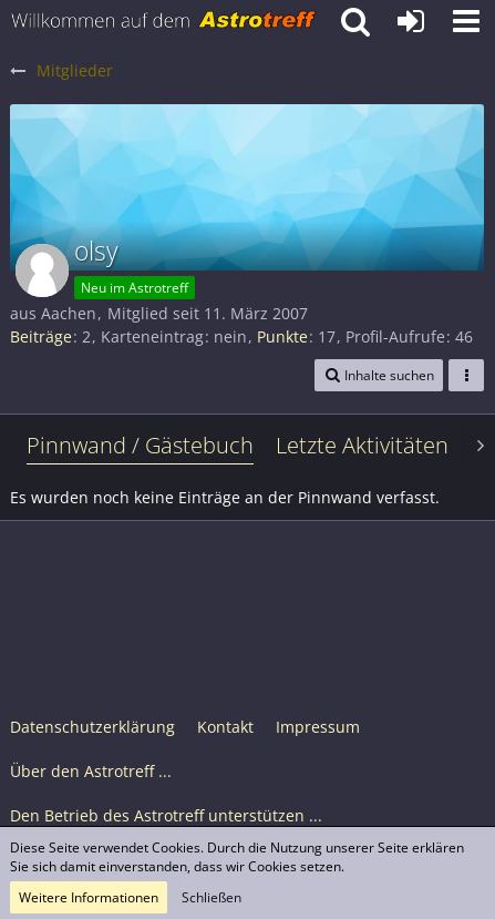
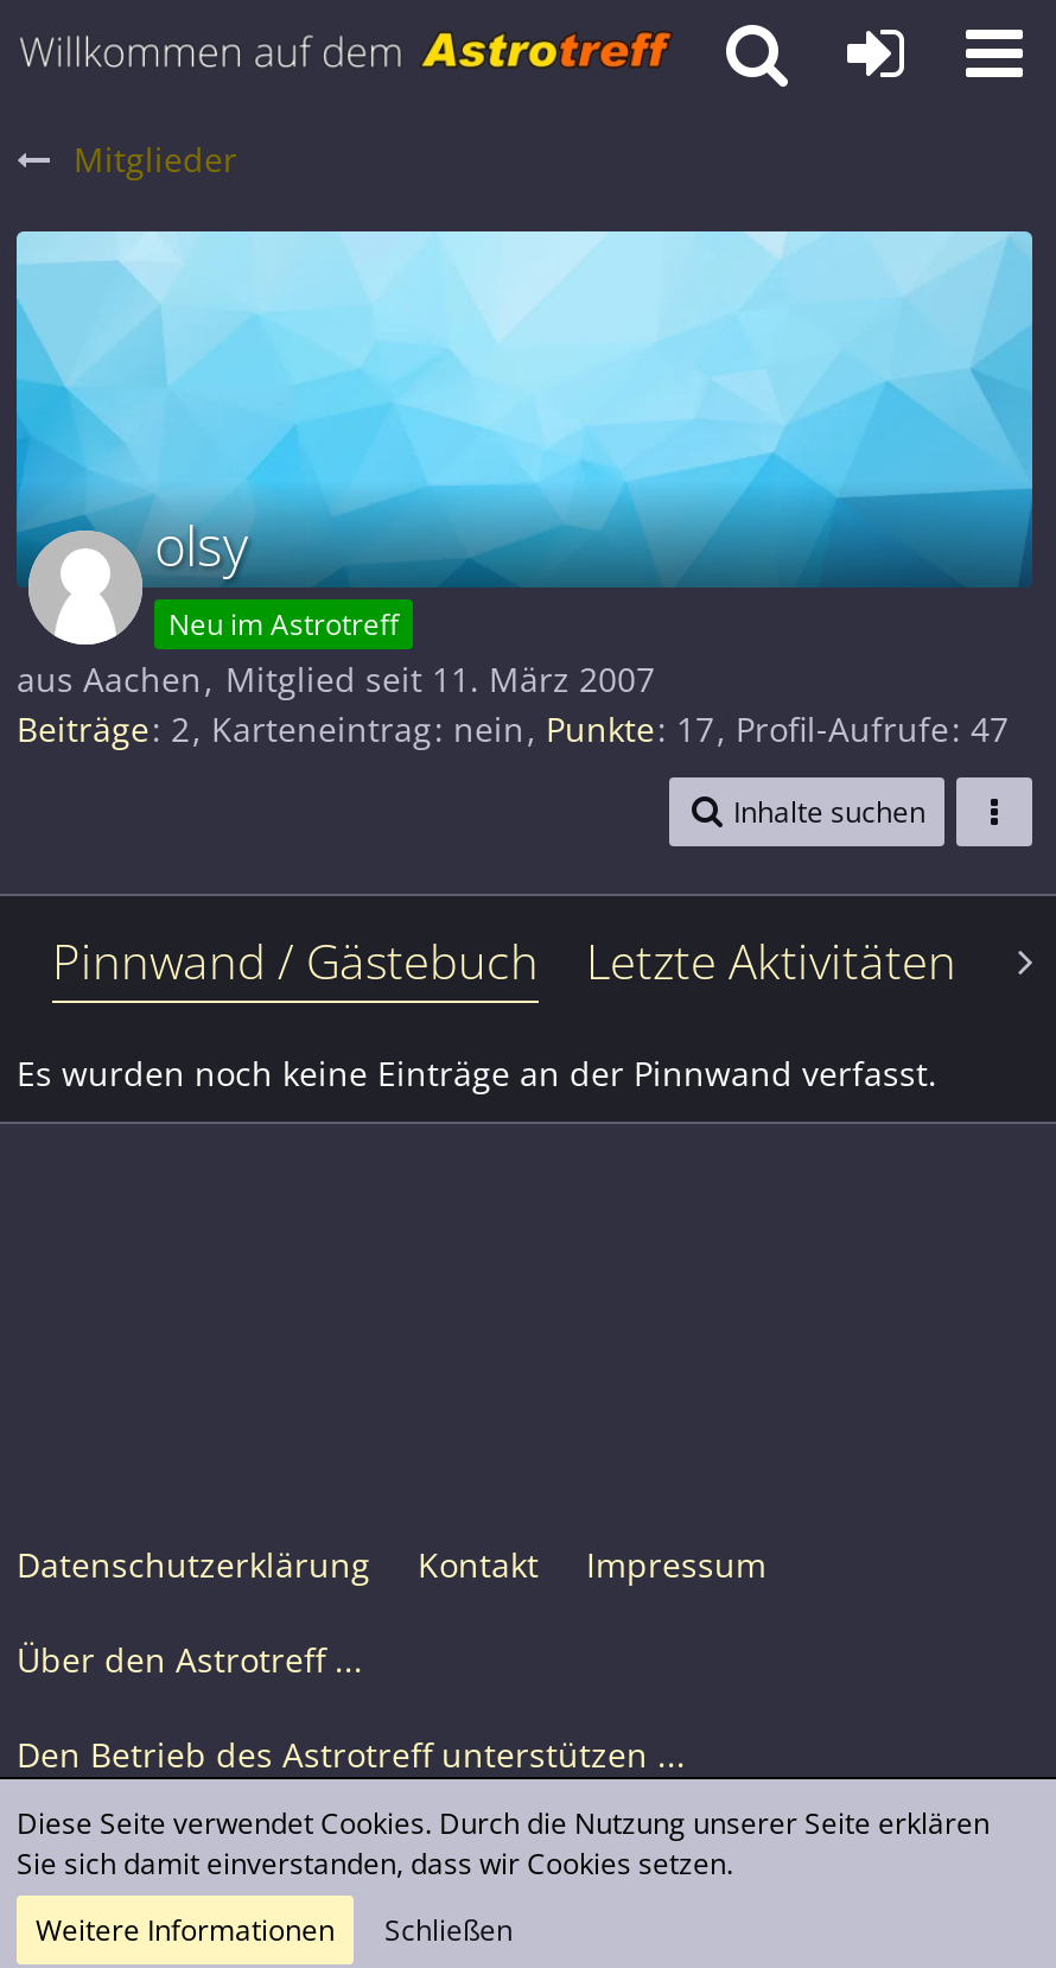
- Beiträge 2 Karteneintrag nein Punkte 17 Profil-Aufrufe 46
+ Beiträge 2 Karteneintrag nein Punkte 17 Profil-Aufrufe 47
